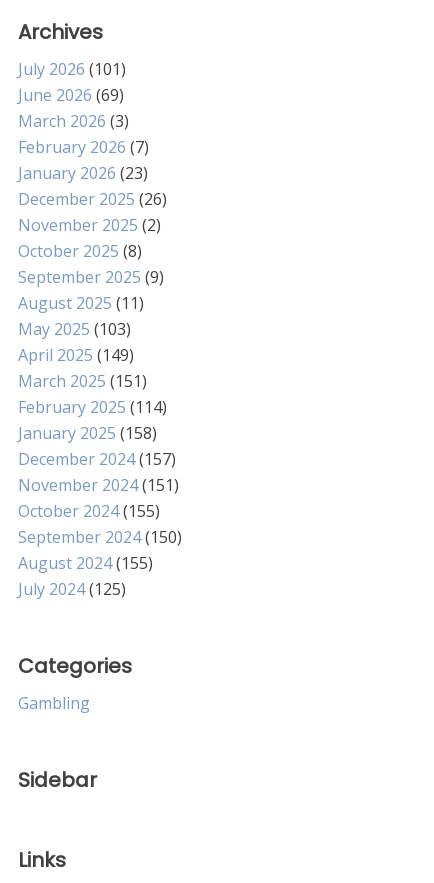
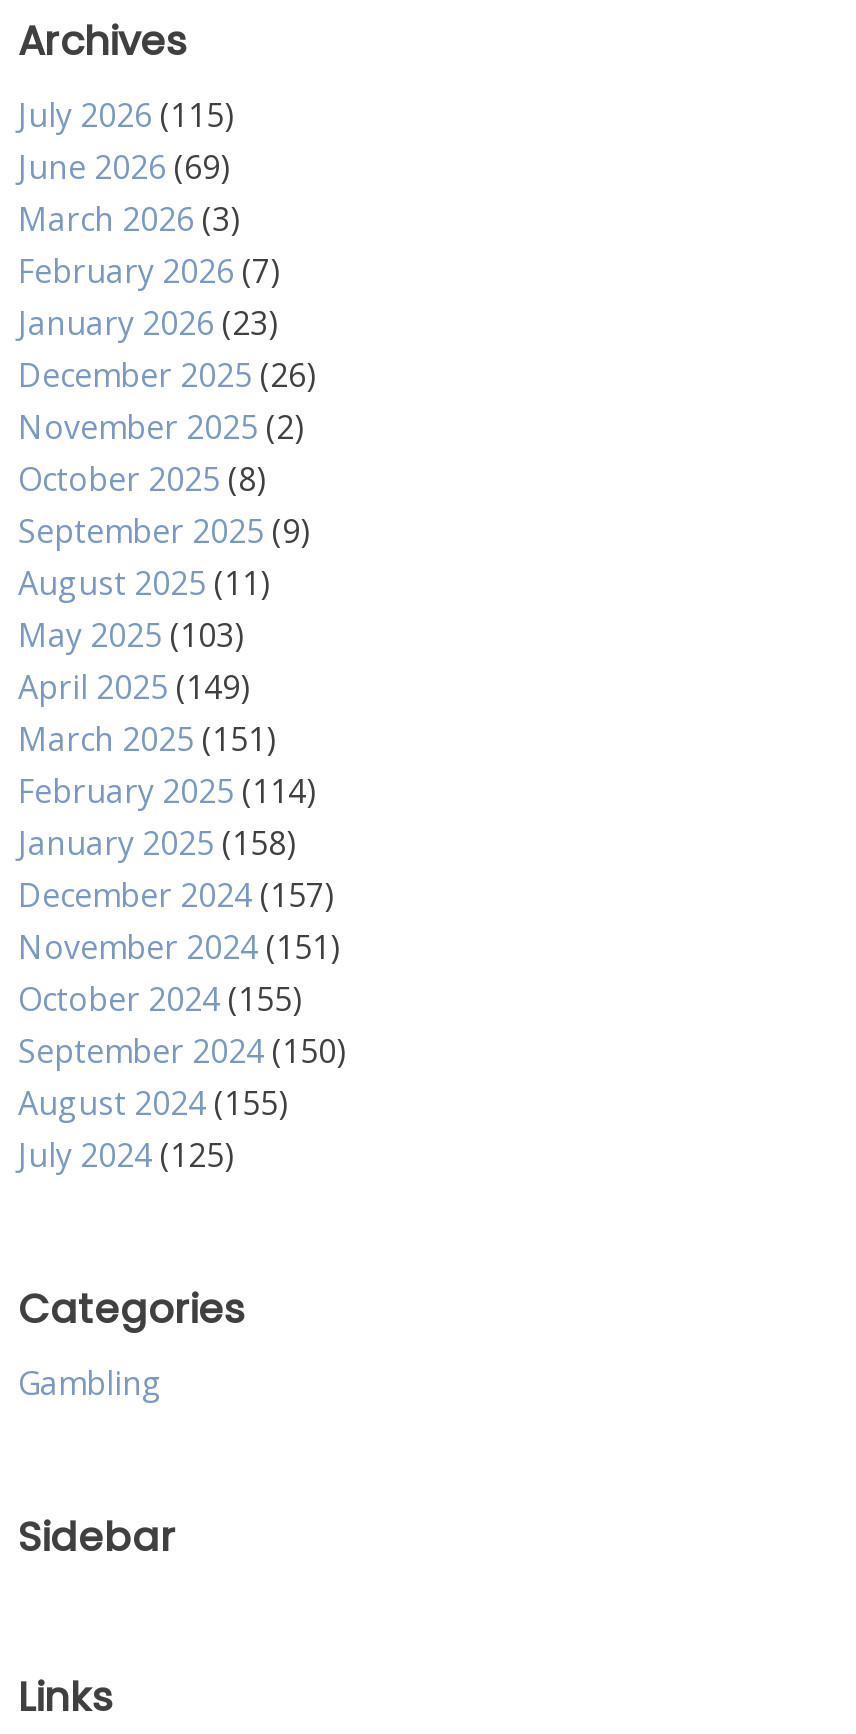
- July 2026 (101)
+ July 2026 (115)
